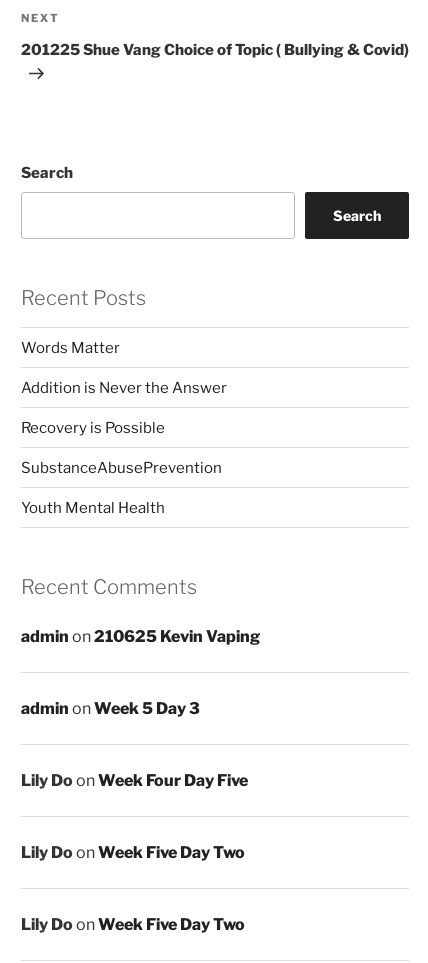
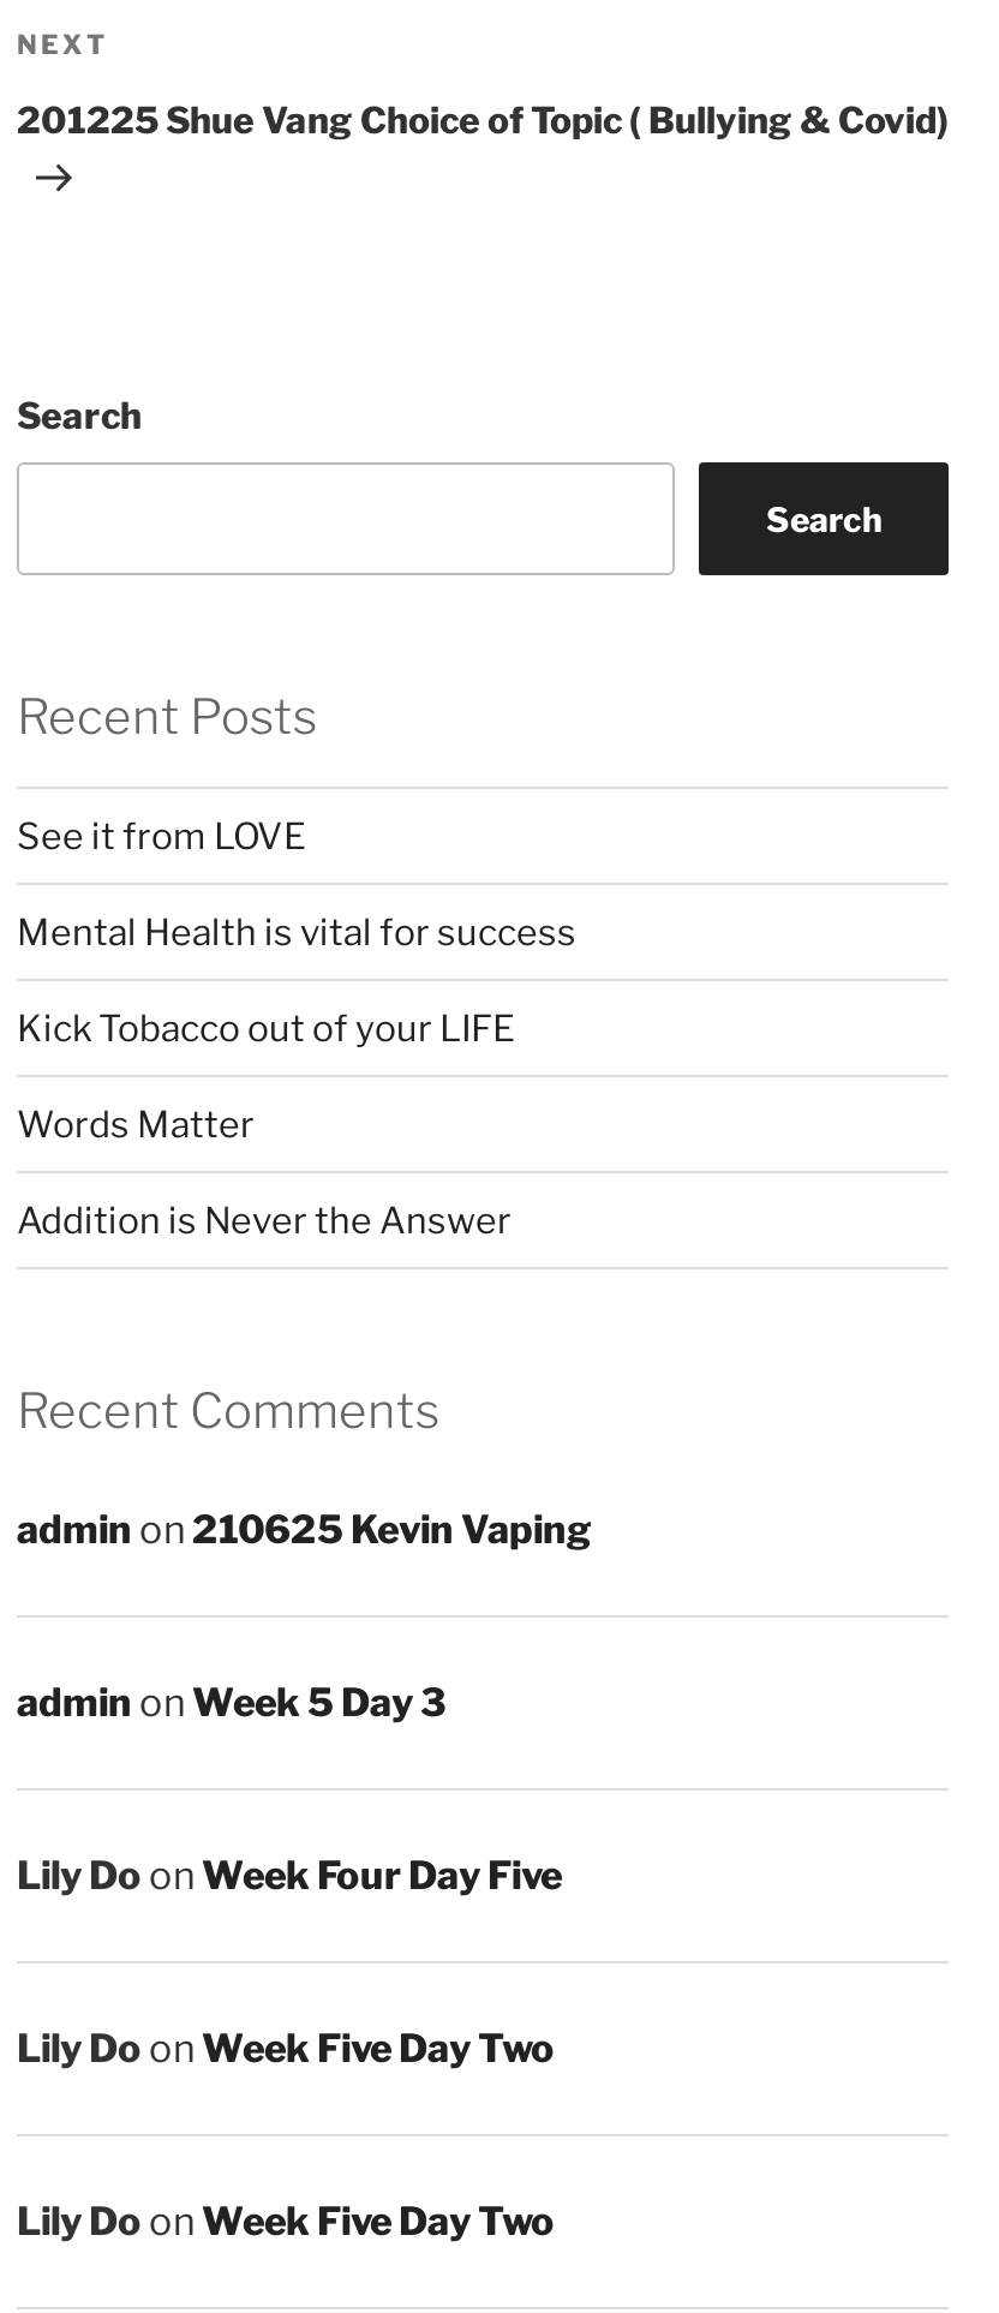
+ See it from LOVE
+ Mental Health is vital for success
+ Kick Tobacco out of your LIFE

moved down: Words Matter | Addition is Never the Answer

- Recovery is Possible
- SubstanceAbusePrevention
- Youth Mental Health
